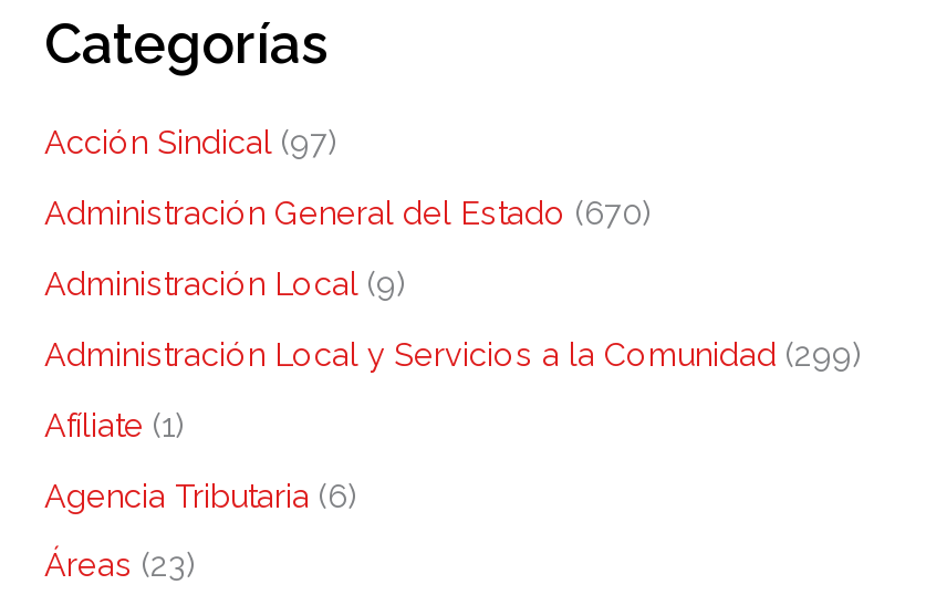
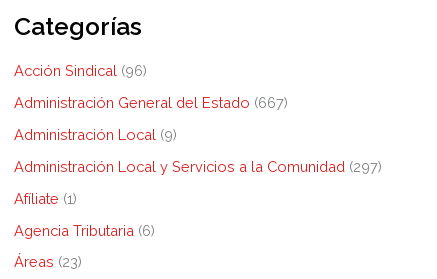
- Acción Sindical (97)
+ Acción Sindical (96)

- Administración General del Estado (670)
+ Administración General del Estado (667)

- Administración Local y Servicios a la Comunidad (299)
+ Administración Local y Servicios a la Comunidad (297)
